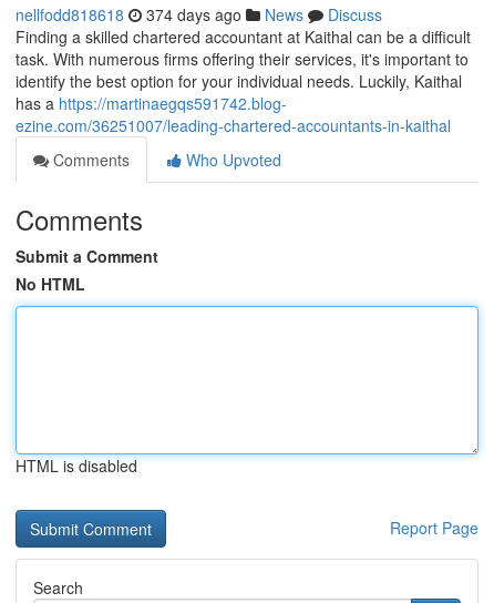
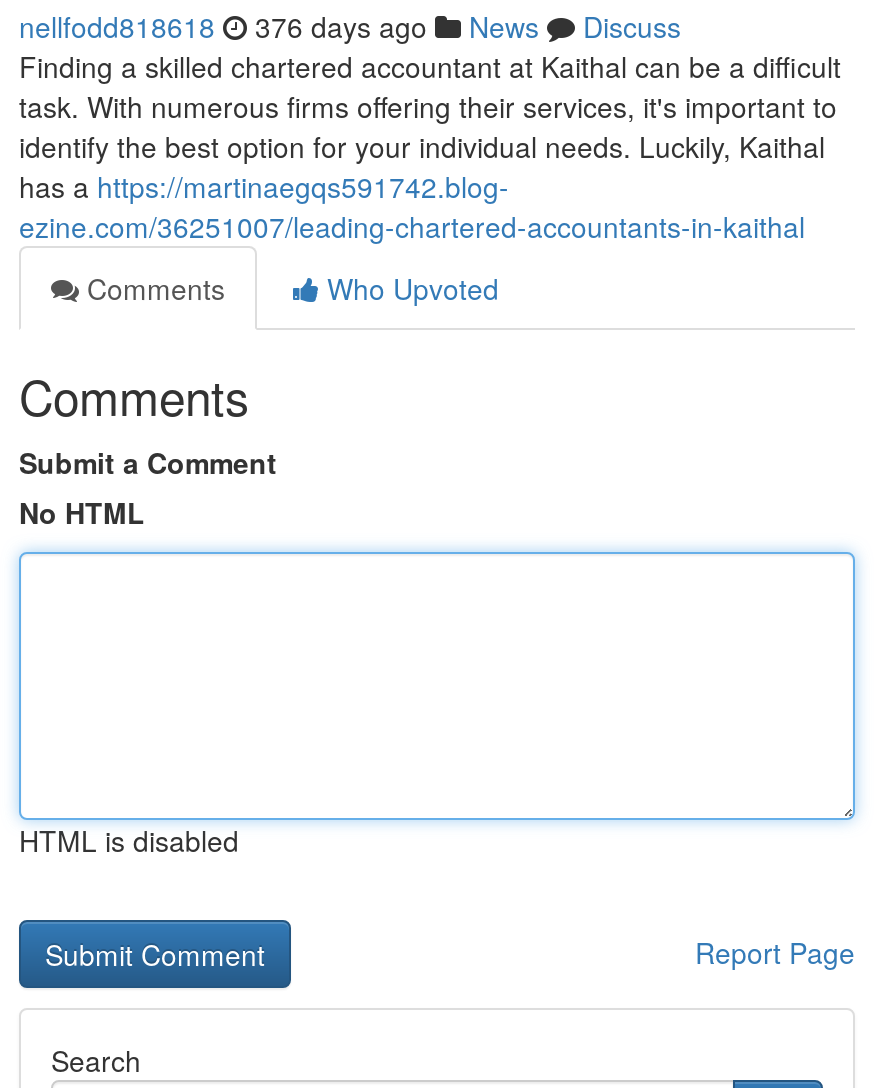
- nellfodd818618 374 days ago News Discuss
+ nellfodd818618 376 days ago News Discuss
